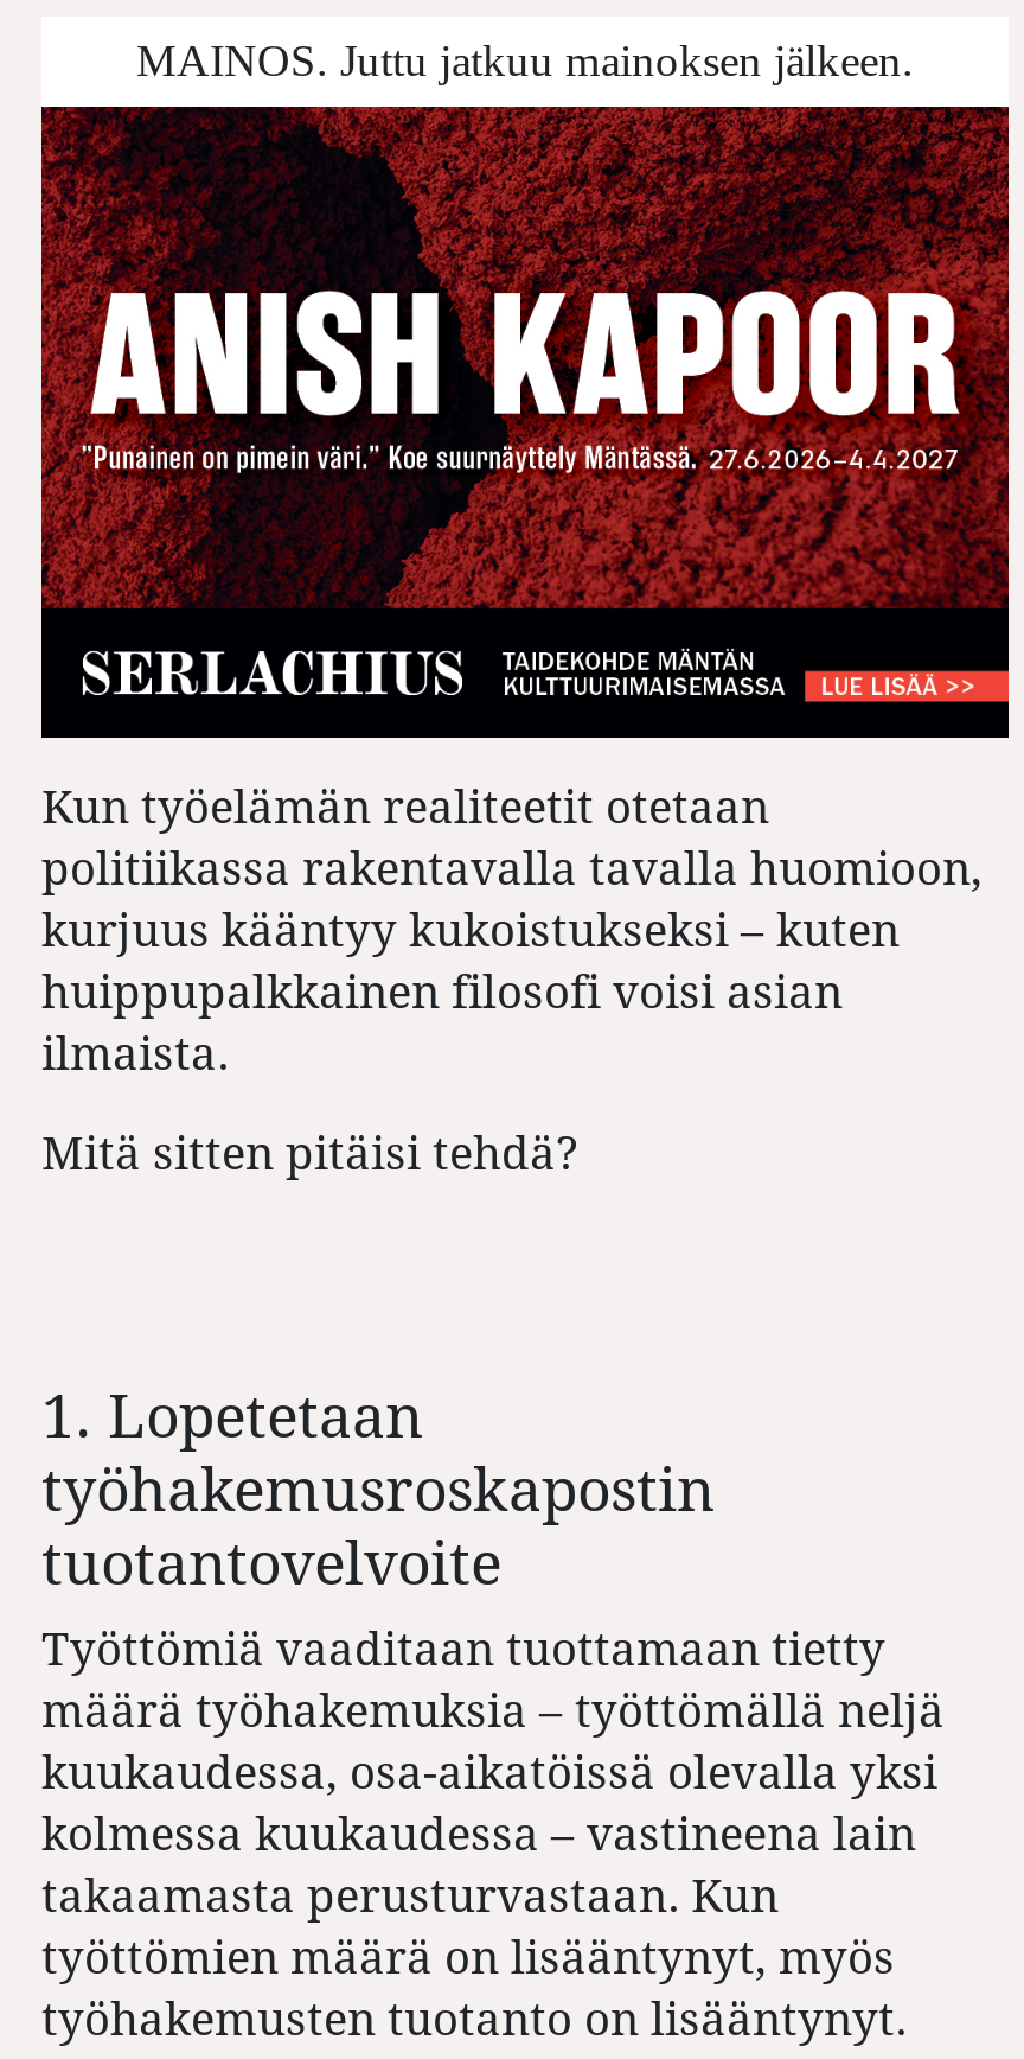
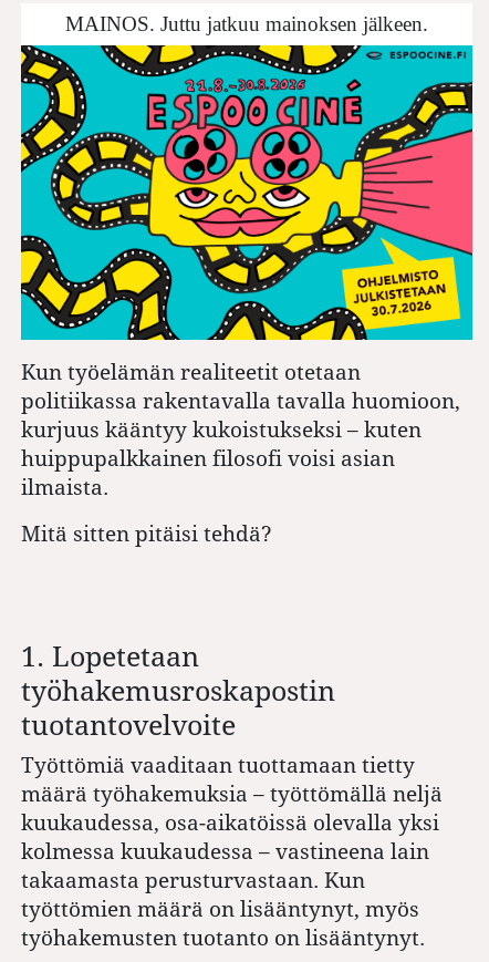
- [image]
+ [image]
